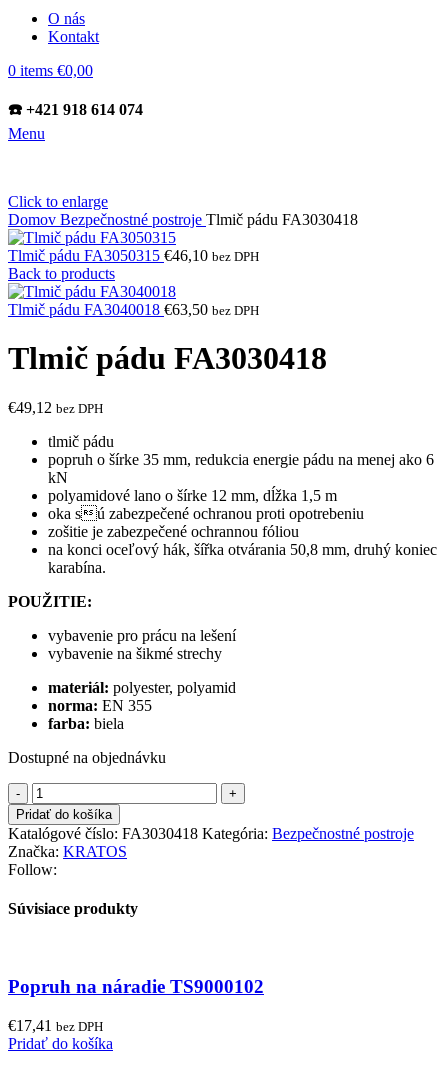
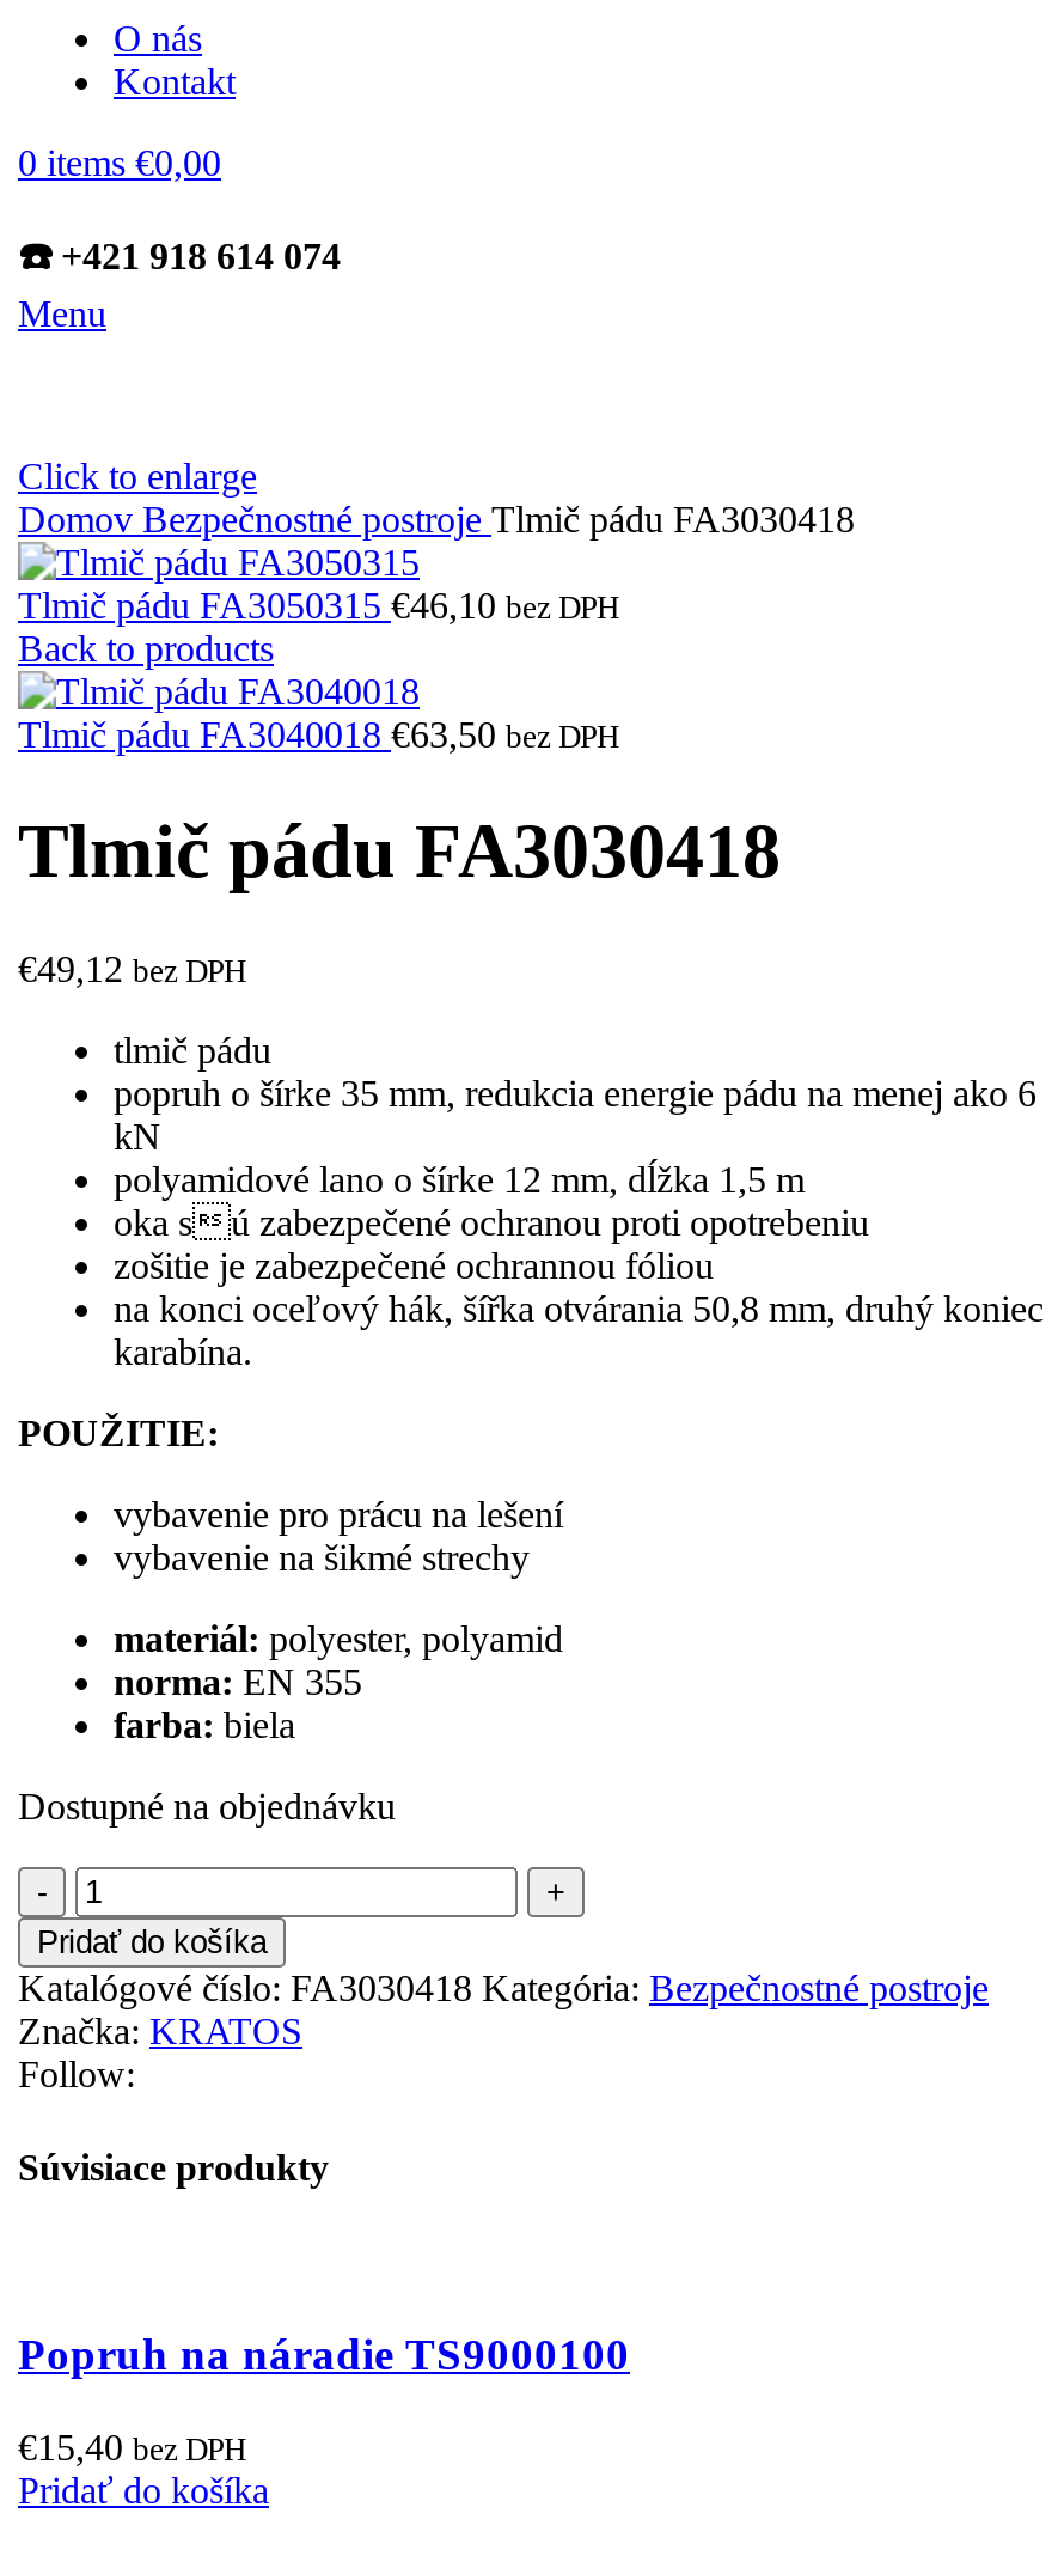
- Popruh na náradie TS9000102
+ Popruh na náradie TS9000100

- €17,41 bez DPH
+ €15,40 bez DPH
